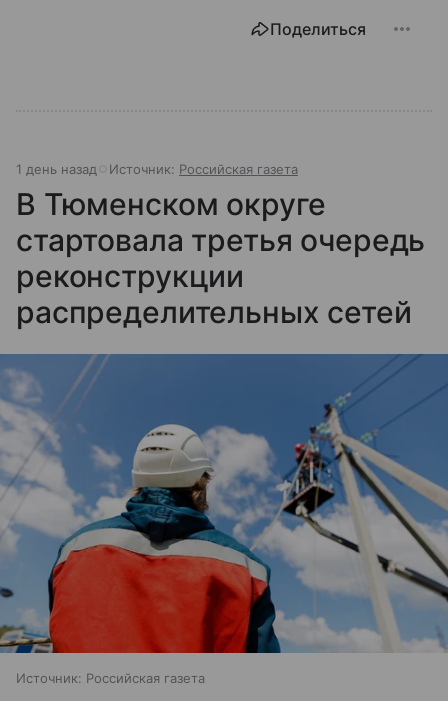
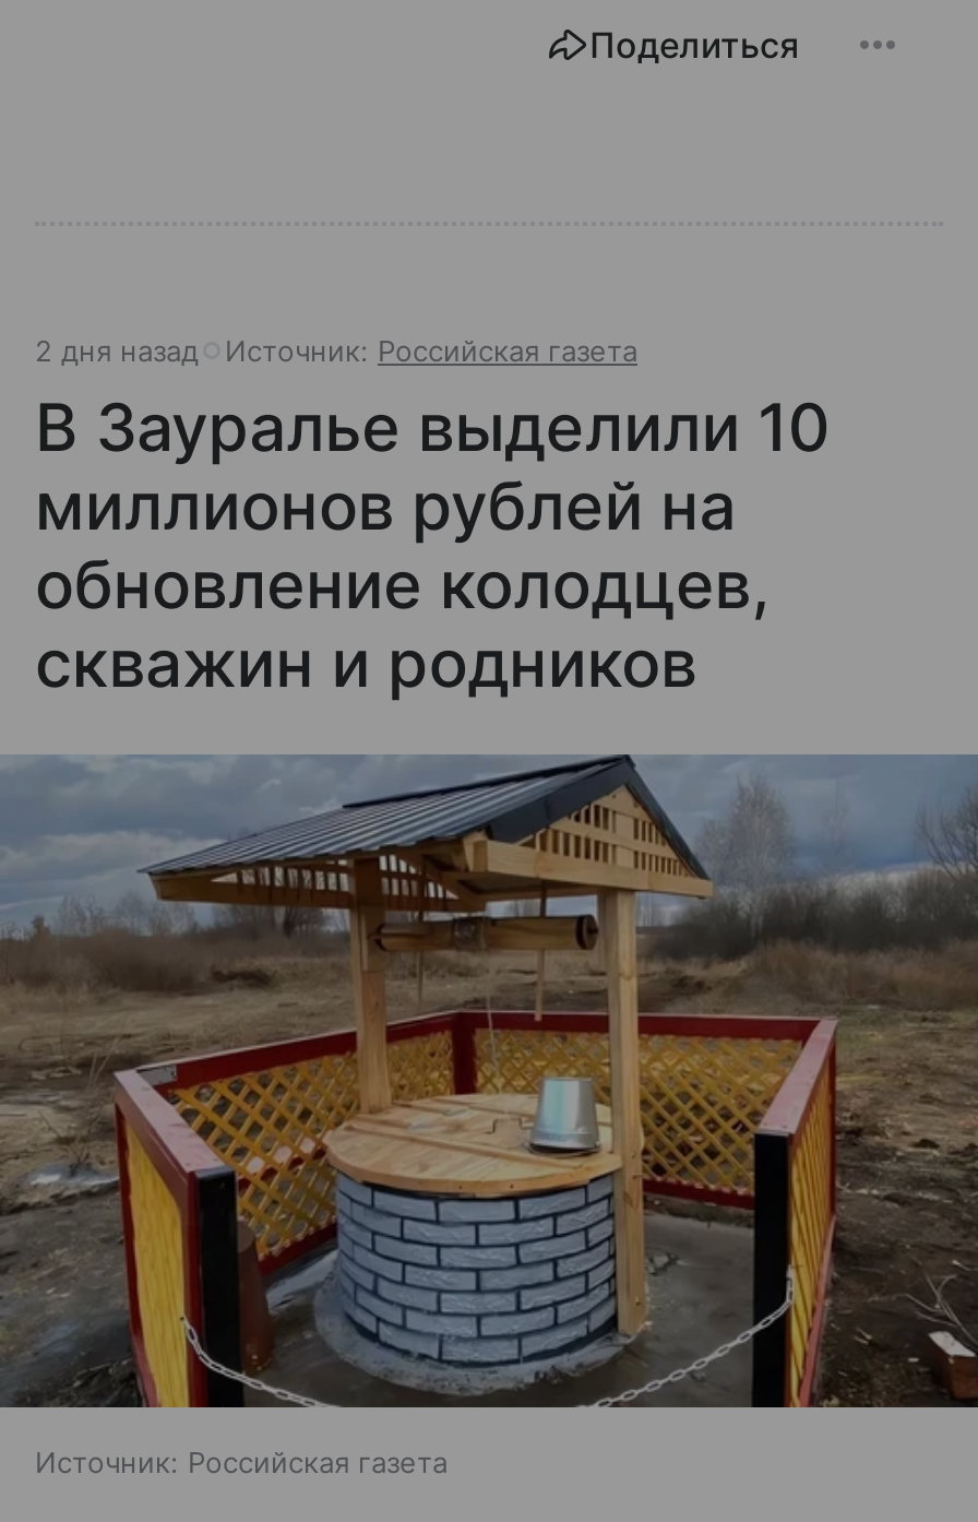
- 1 день назад Источник: Российская газета
+ 2 дня назад Источник: Российская газета

- В Тюменском округе
- стартовала третья очередь
- реконструкции
- распределительных сетей
+ В Зауралье выделили 10
+ миллионов рублей на
+ обновление колодцев,
+ скважин и родников

- [image]
+ [image]
